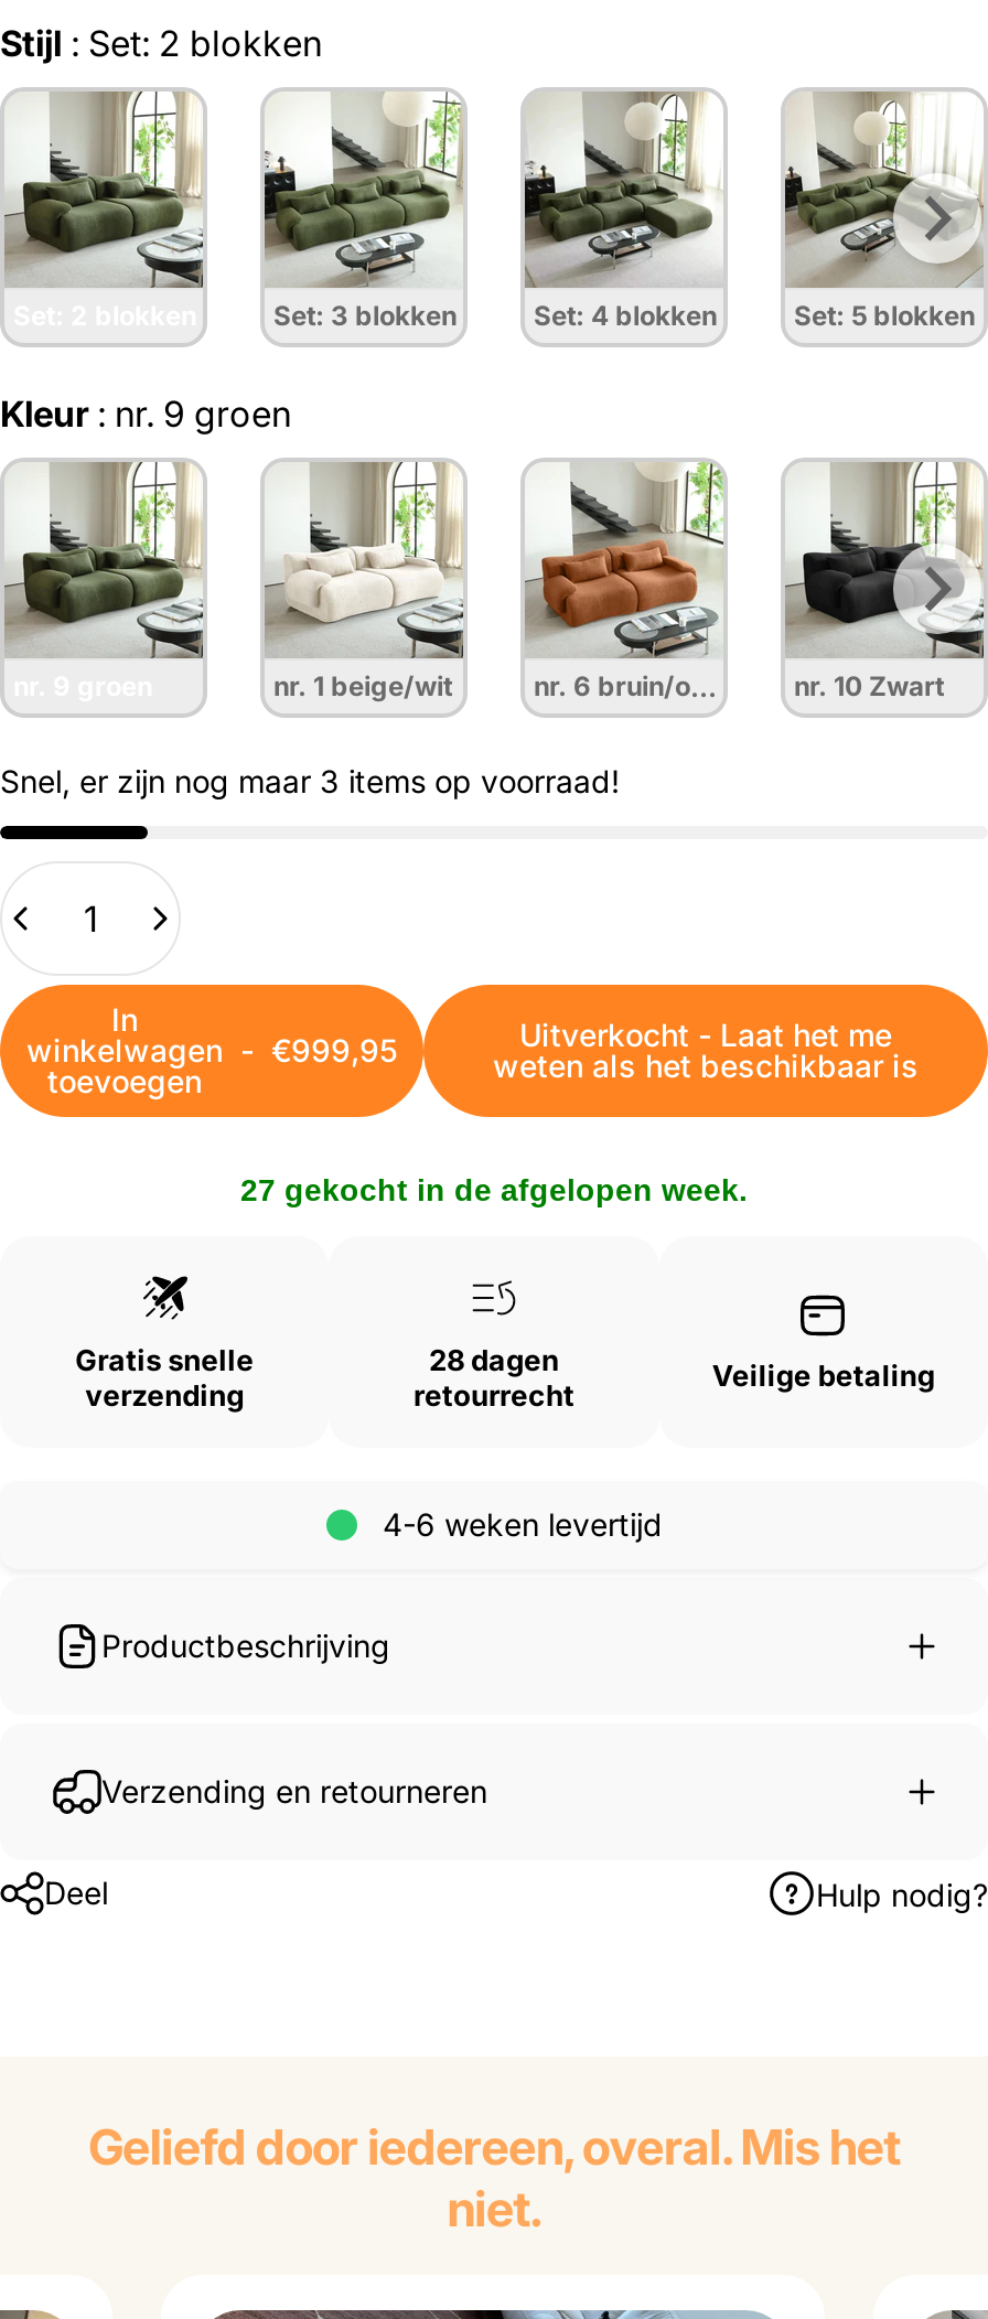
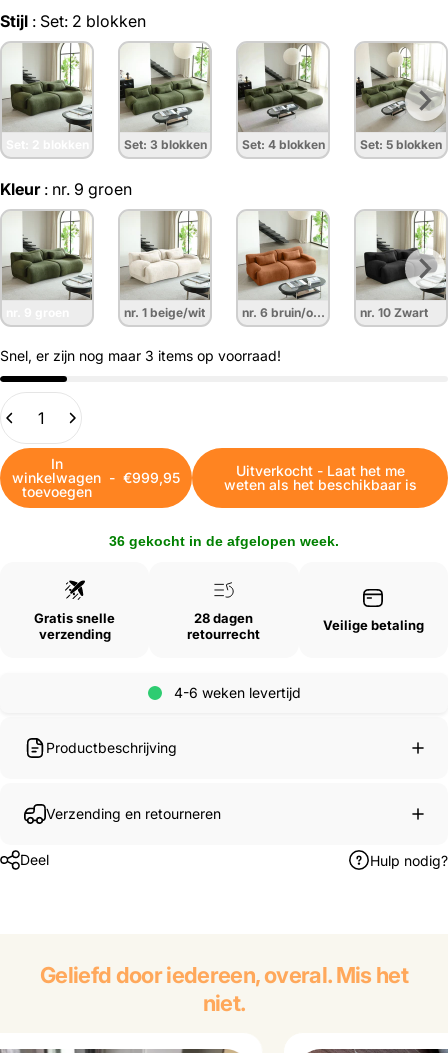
- 27 gekocht in de afgelopen week.
+ 36 gekocht in de afgelopen week.
